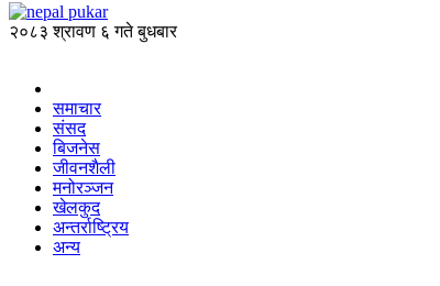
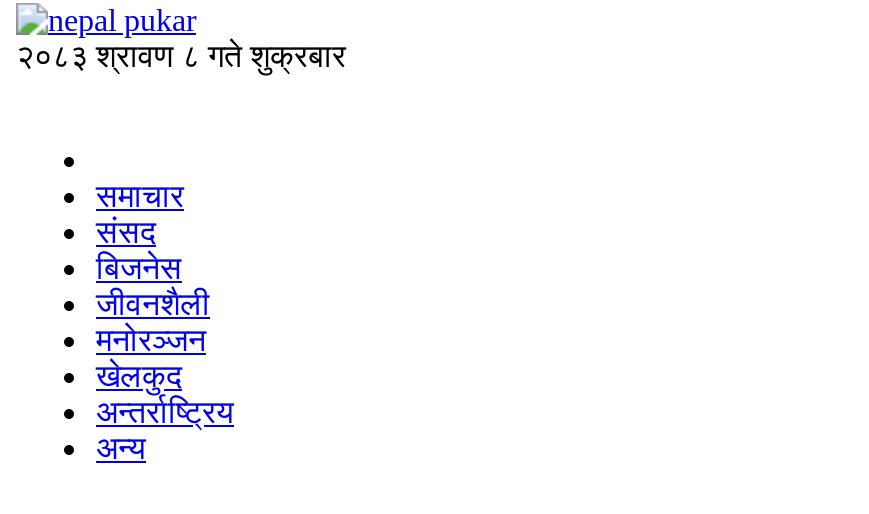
- २०८३ श्रावण ६ गते बुधबार
+ २०८३ श्रावण ८ गते शुक्रबार
